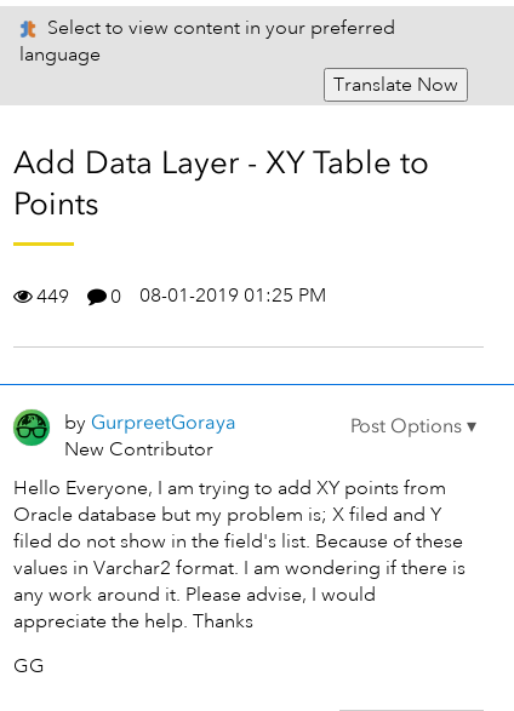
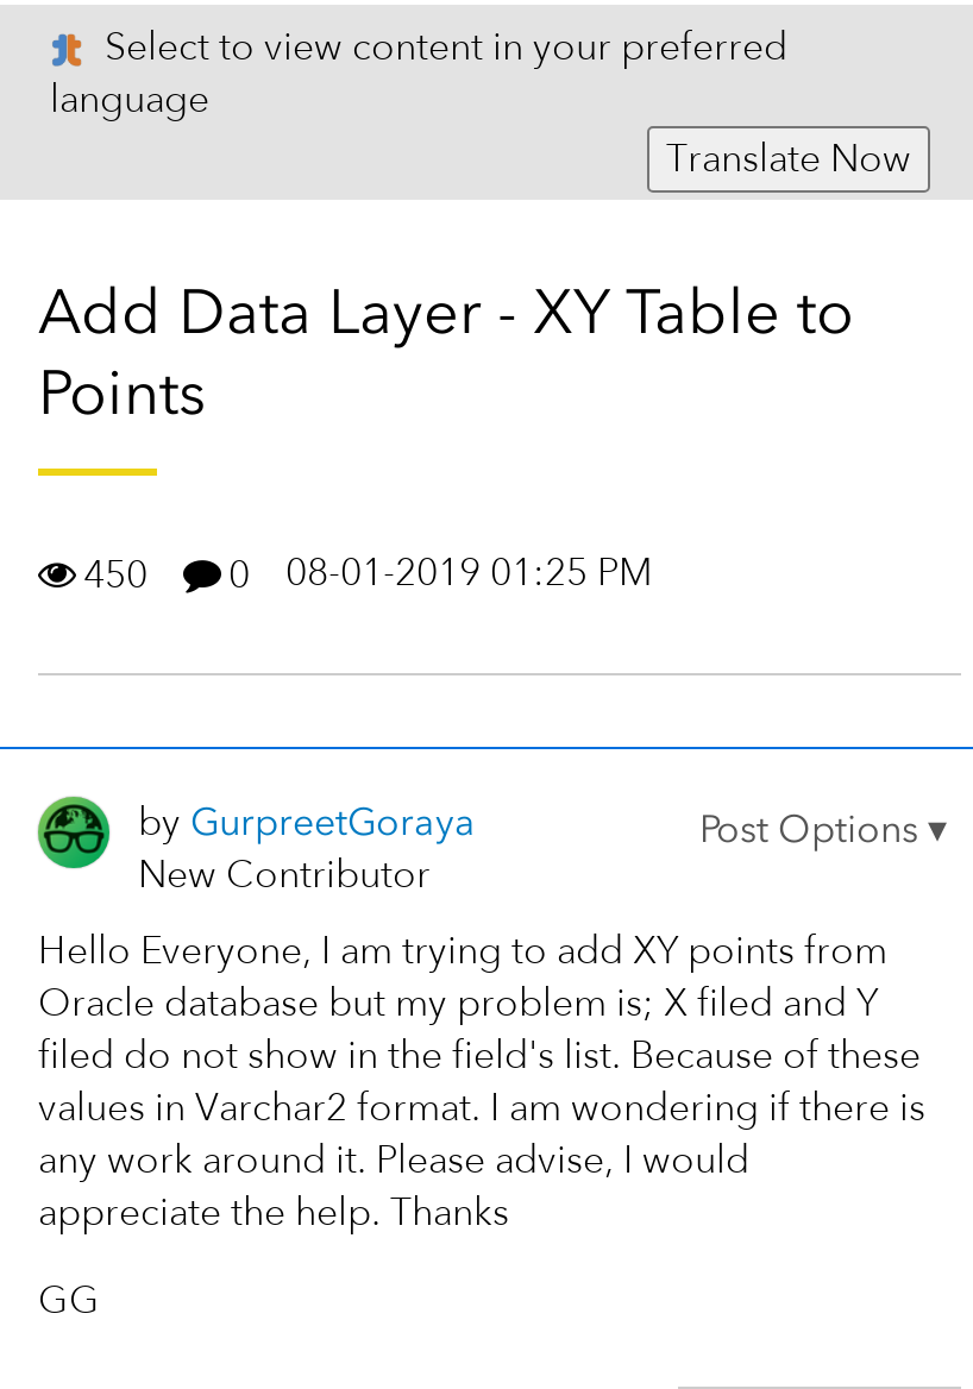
- 449 0 08-01-2019 01:25 PM
+ 450 0 08-01-2019 01:25 PM
